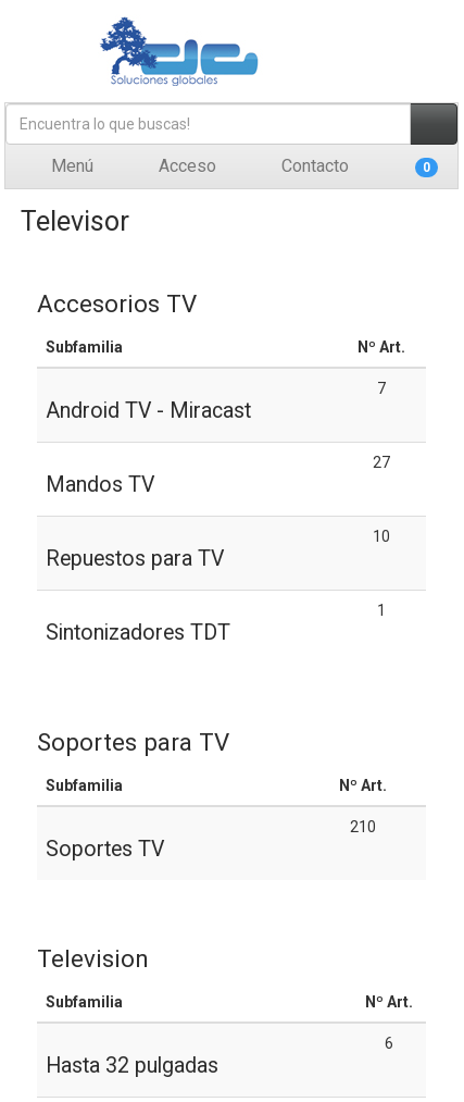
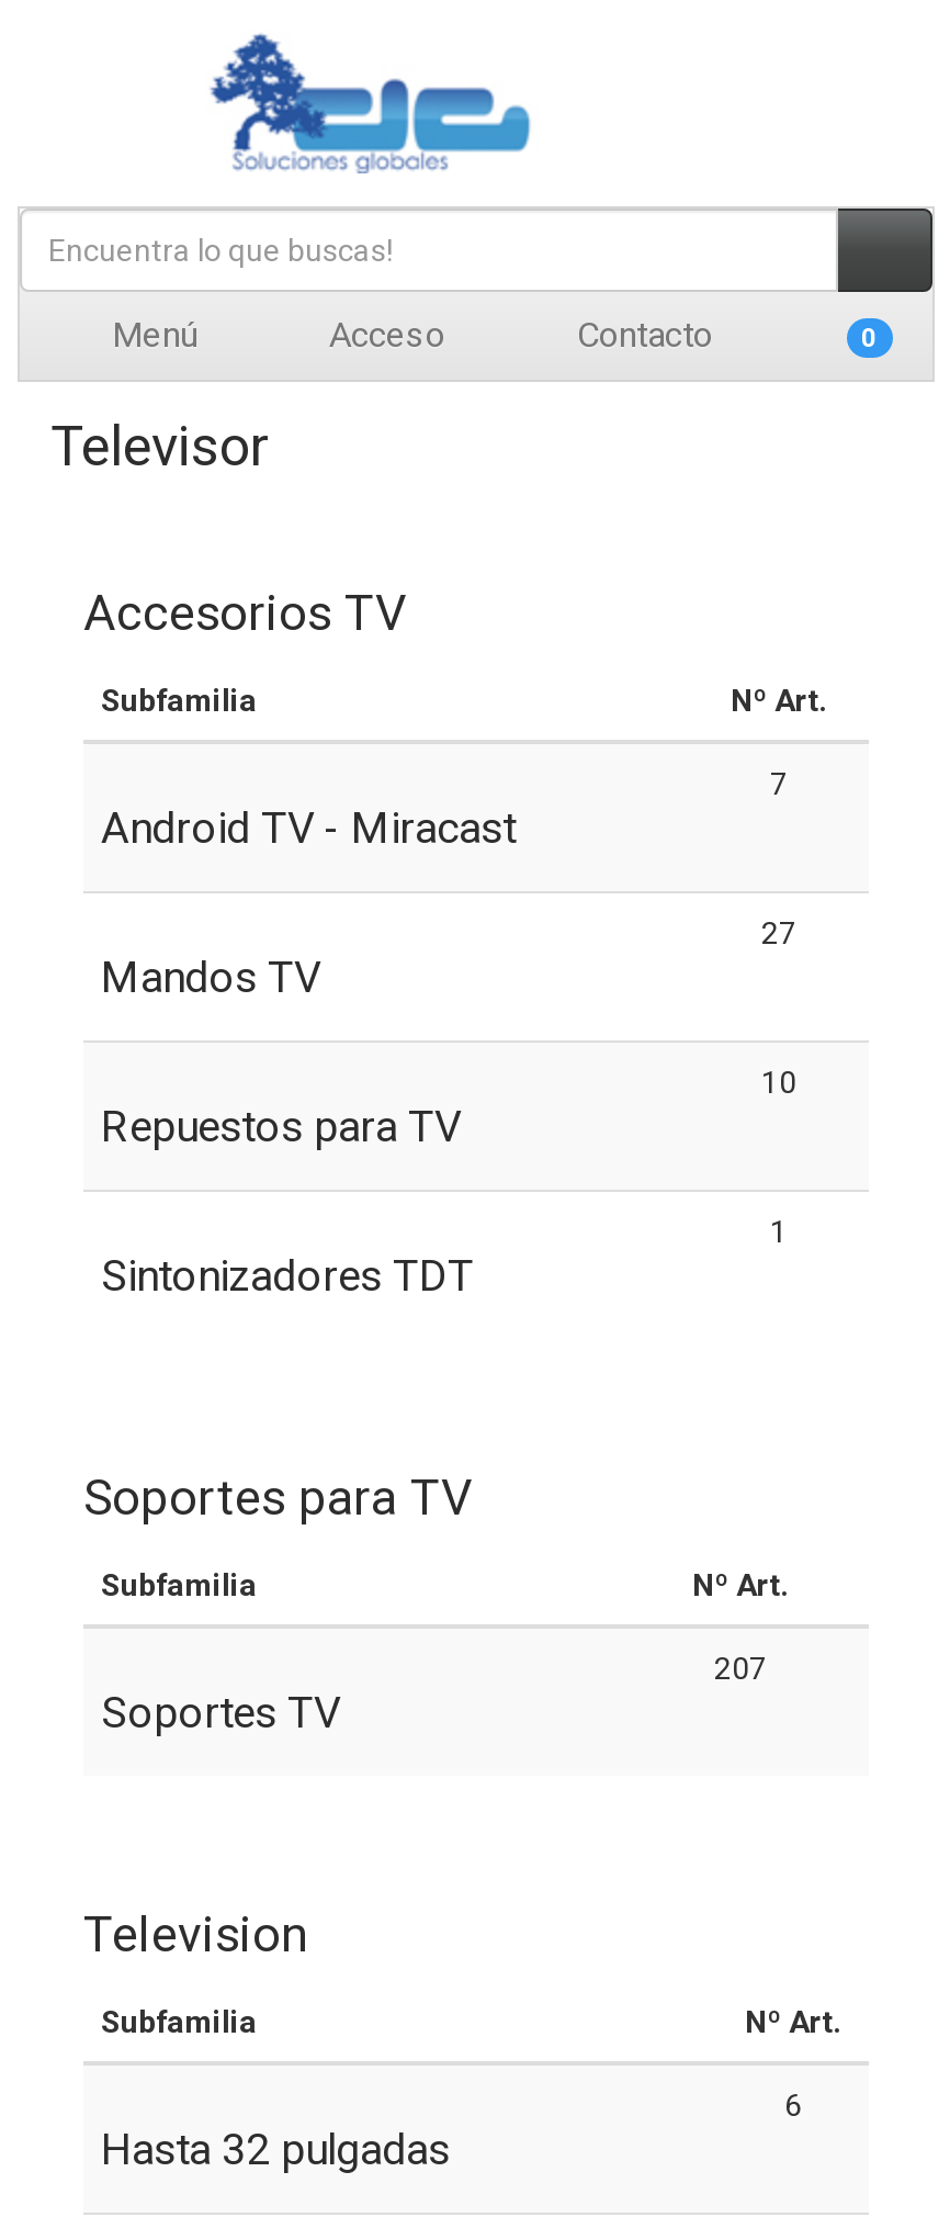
- 210
+ 207
